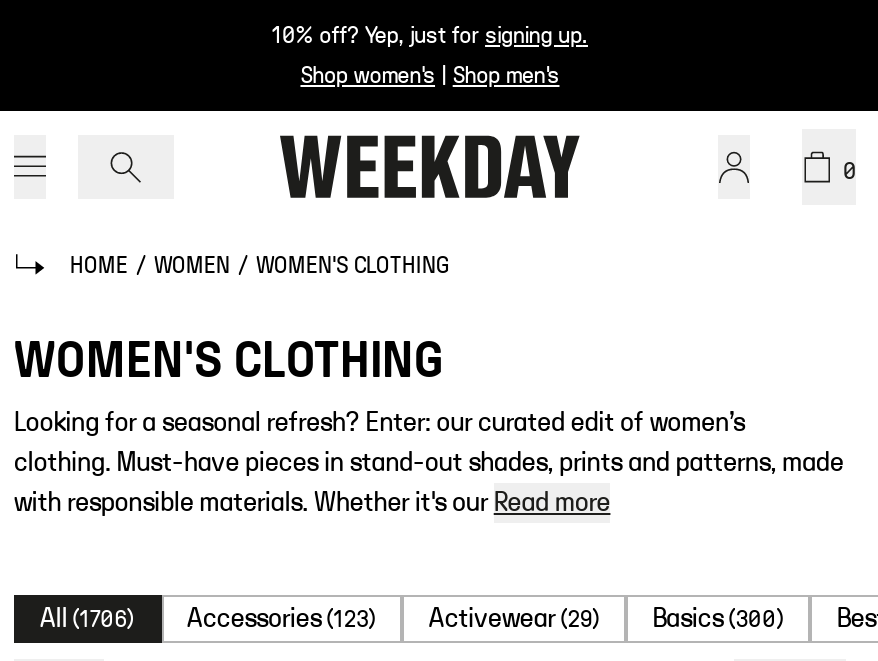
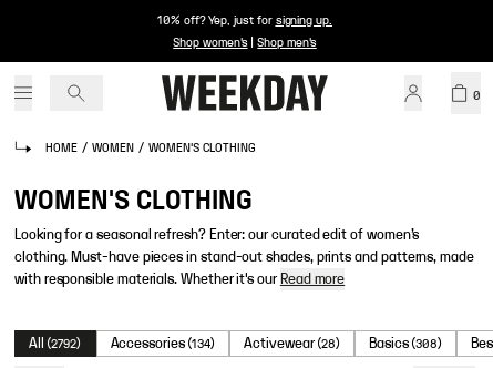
- All (1706)
+ All (2792)

- Accessories (123)
+ Accessories (134)

- Activewear (29)
+ Activewear (28)

- Basics (300)
+ Basics (308)
